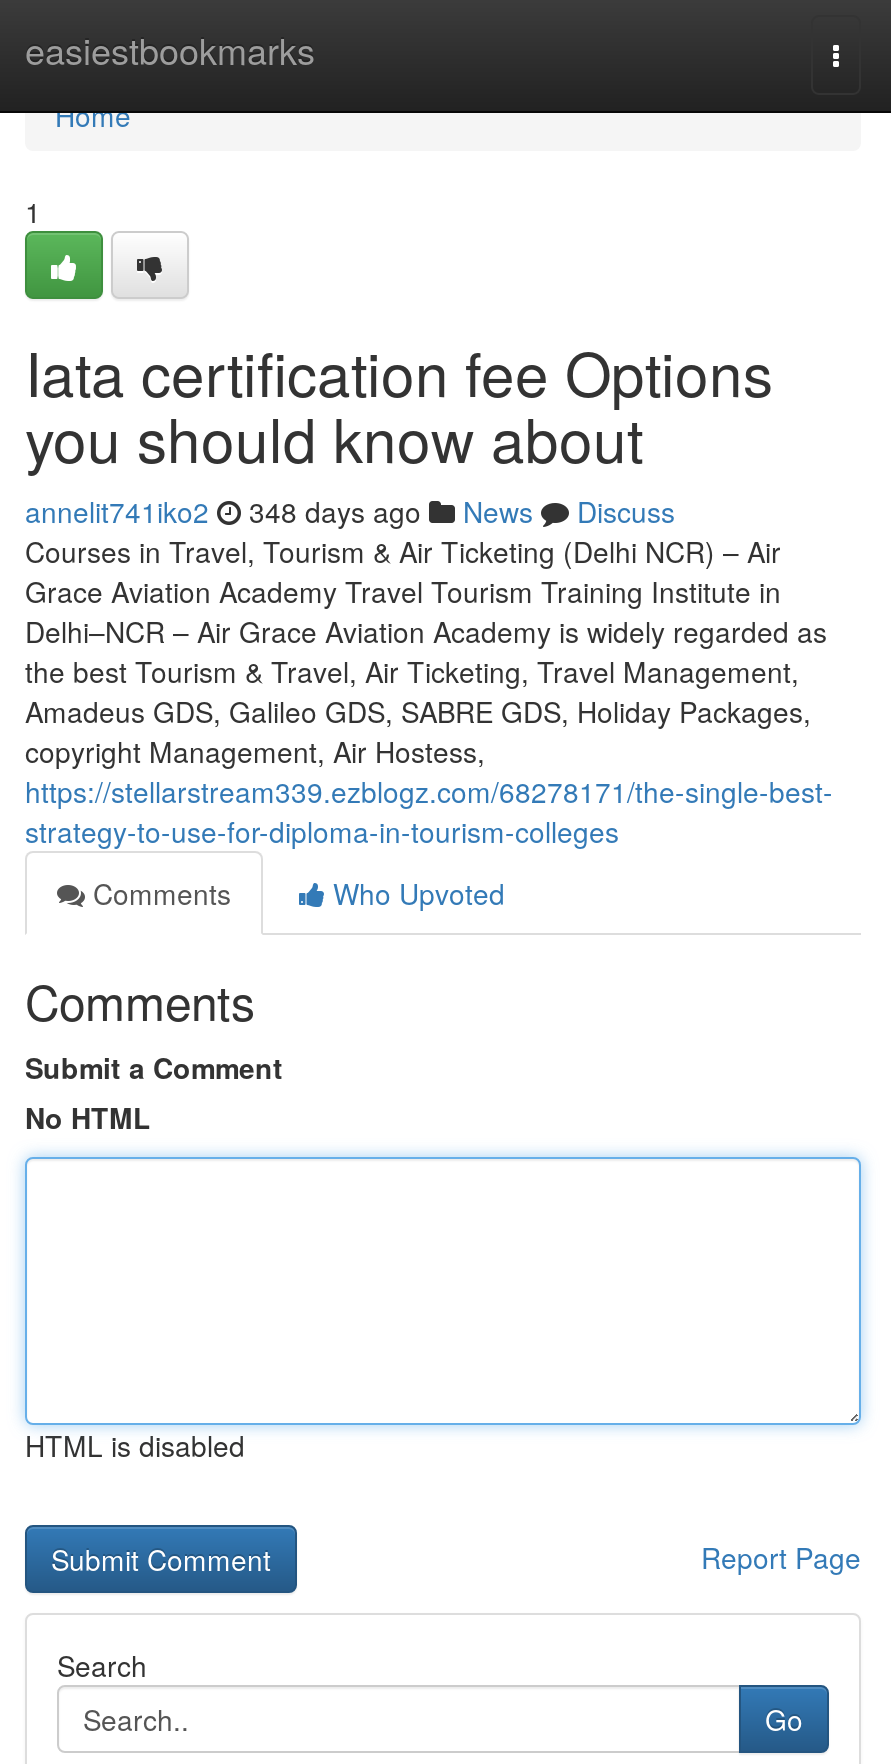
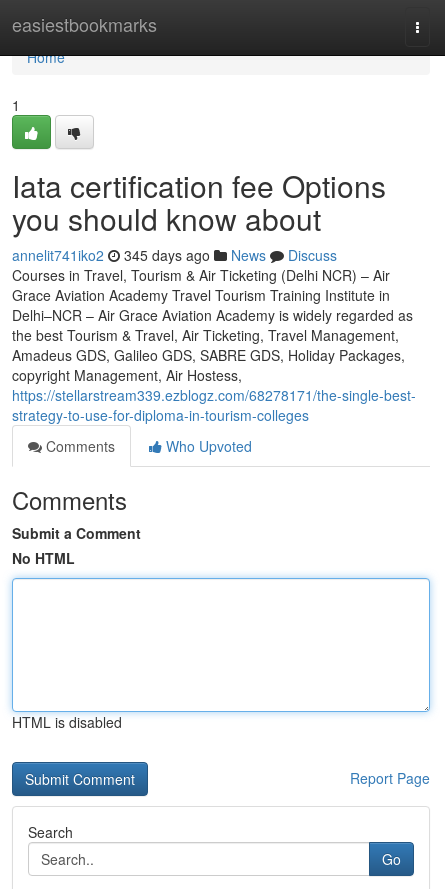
- annelit741iko2 348 days ago News Discuss
+ annelit741iko2 345 days ago News Discuss
